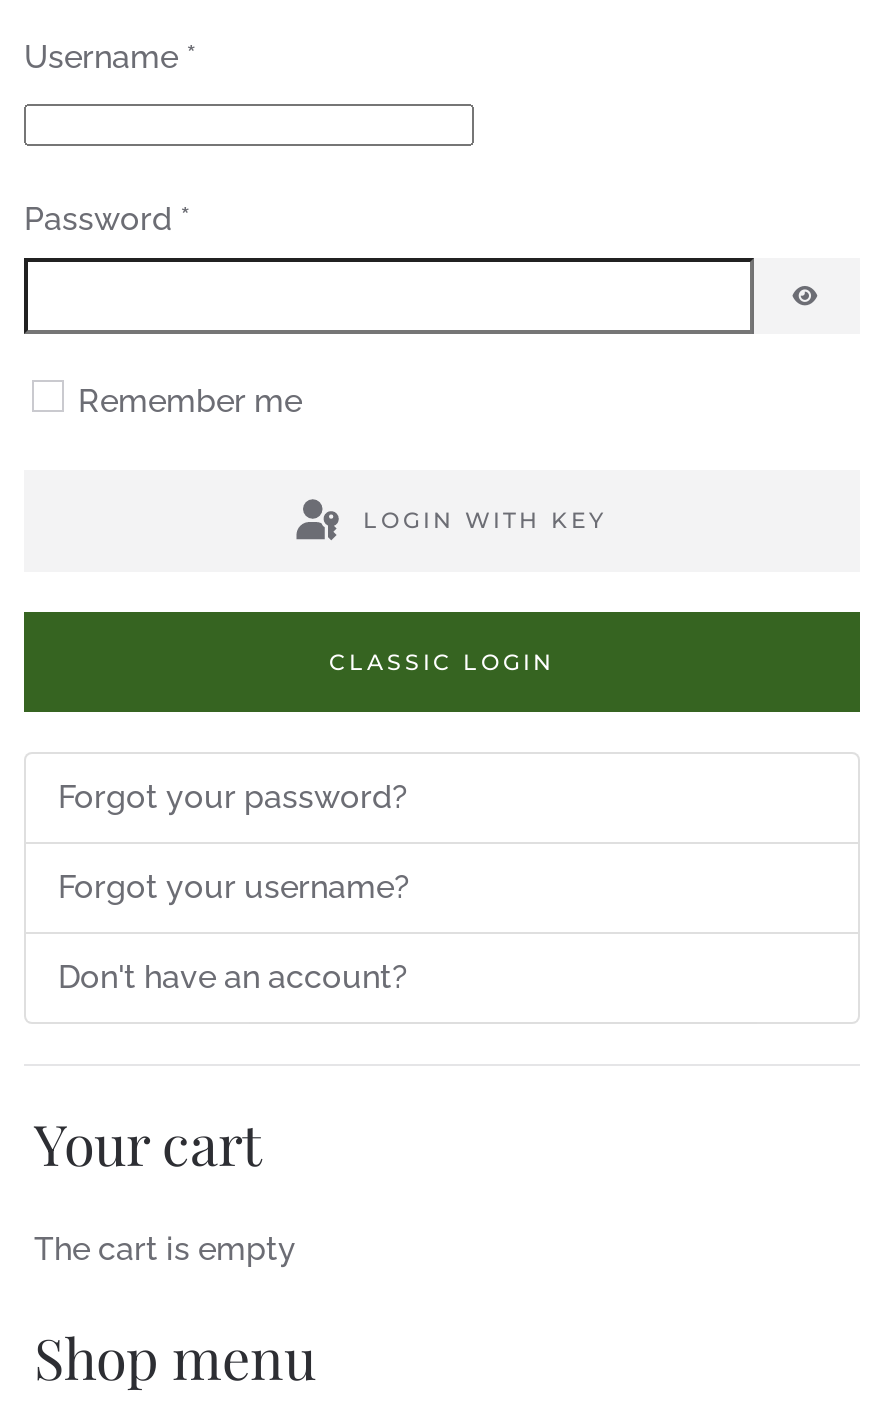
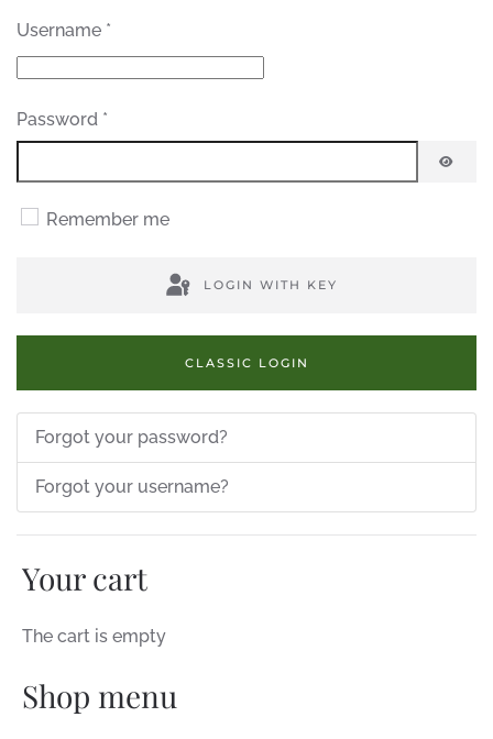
- Don't have an account?
